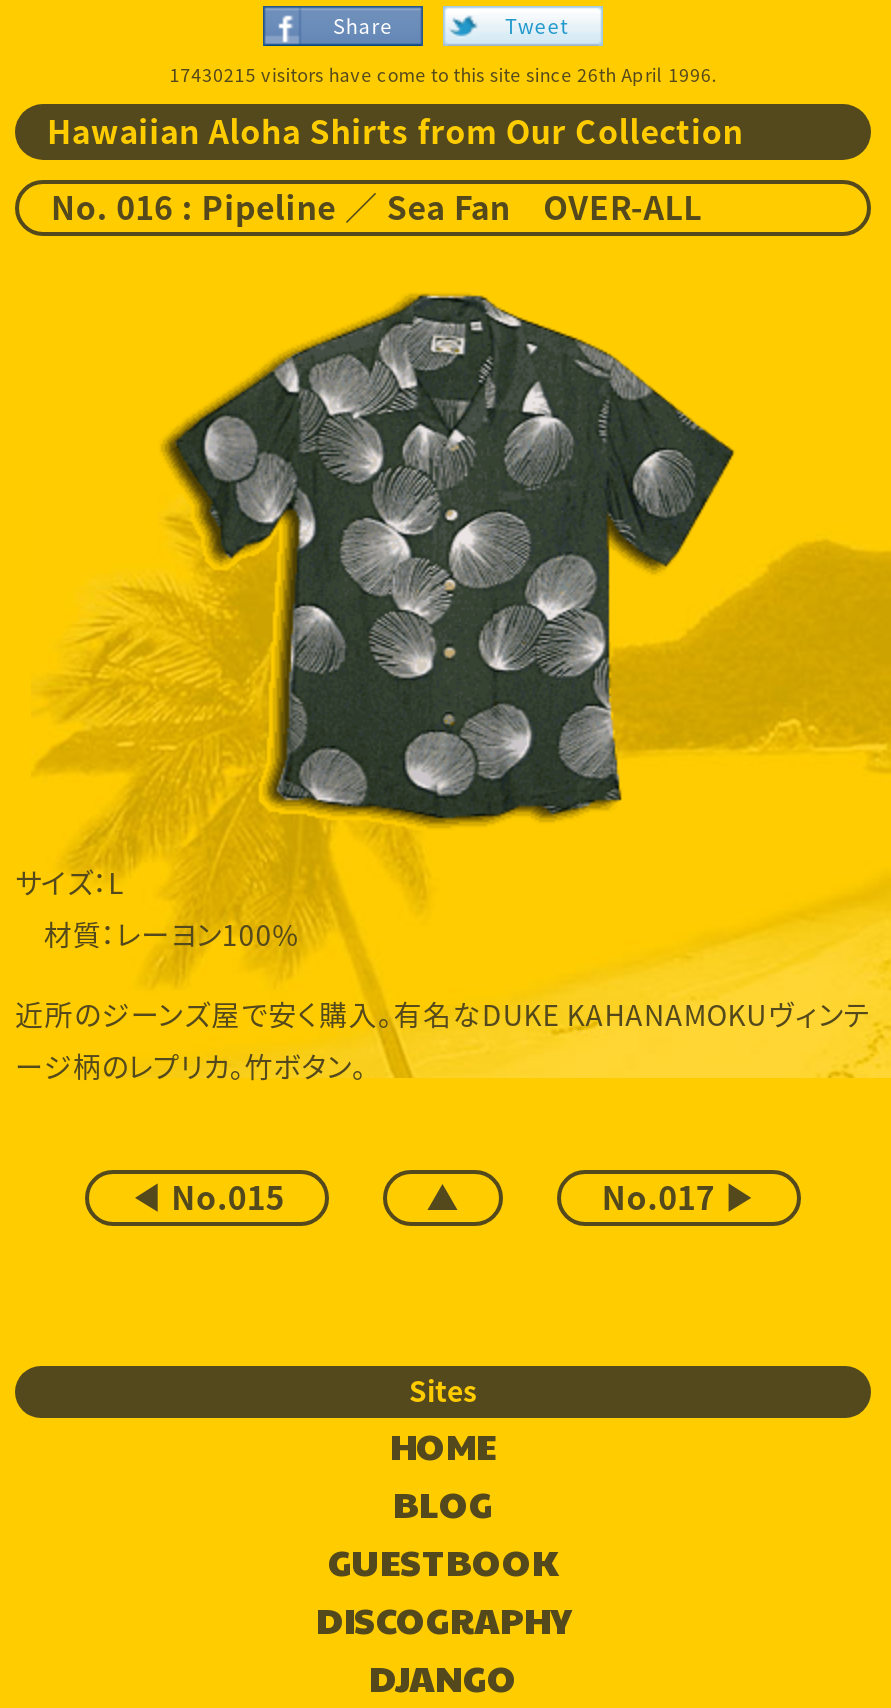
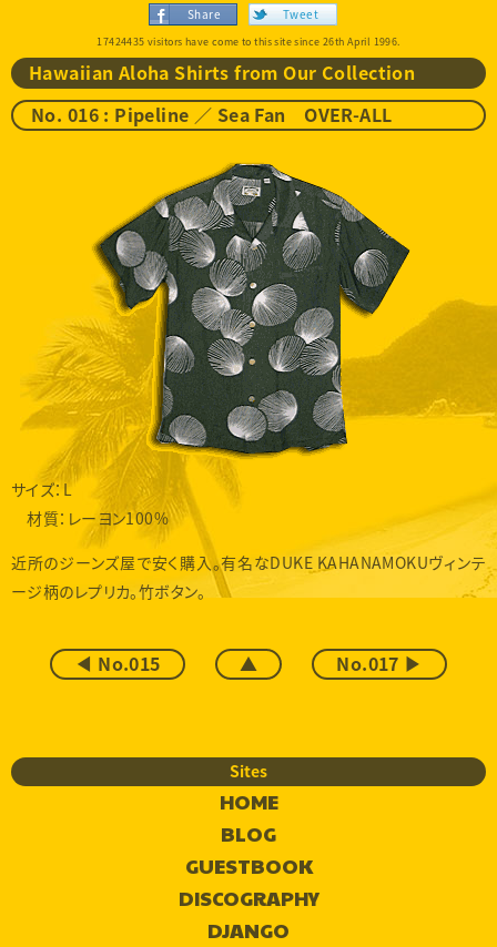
- 17430215 visitors have come to this site since 26th April 1996.
+ 17424435 visitors have come to this site since 26th April 1996.
